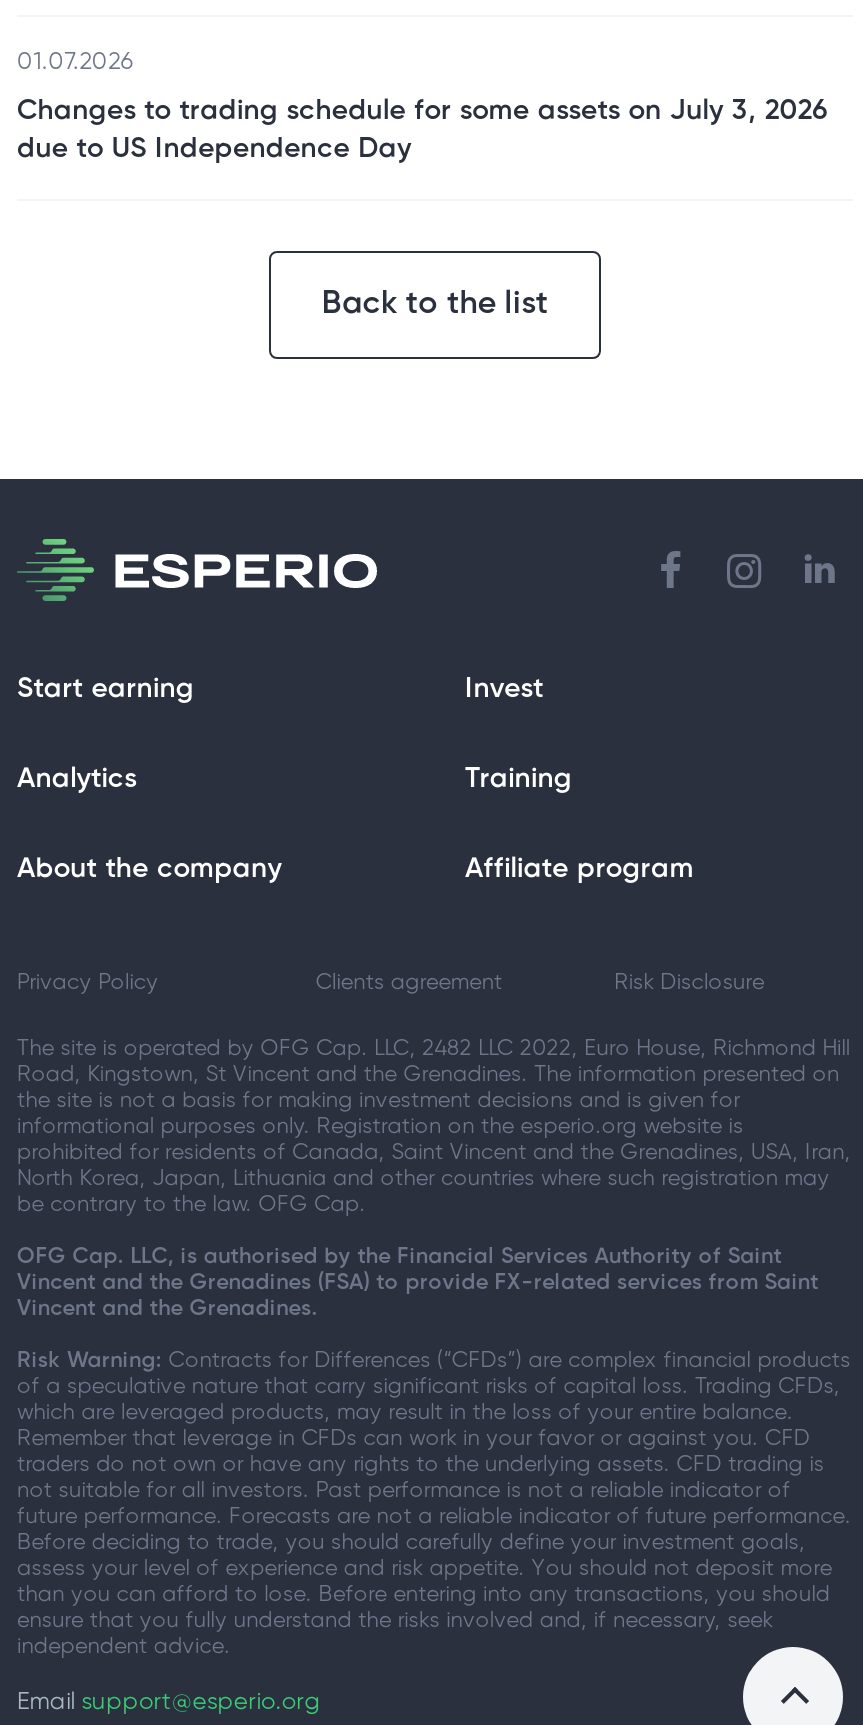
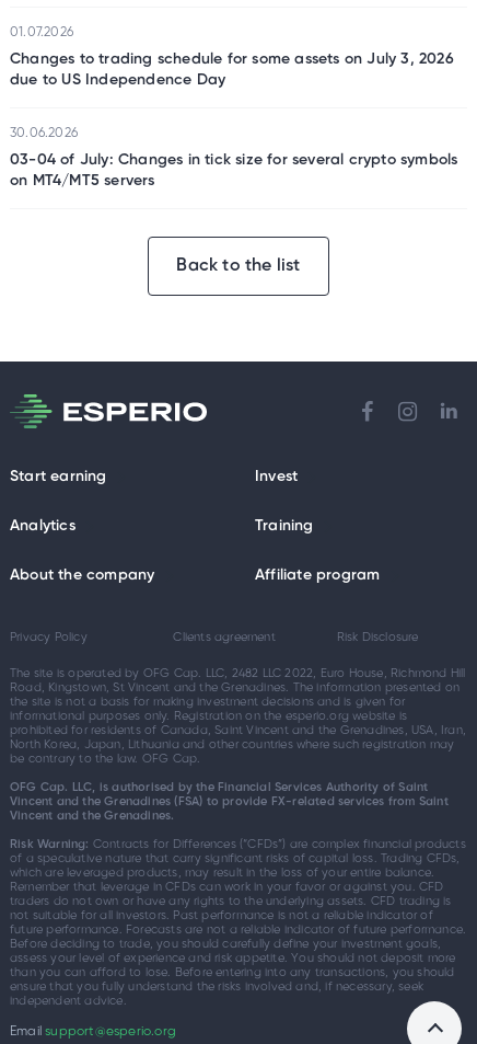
+ 30.06.2026
+ 03-04 of July: Changes in tick size for several crypto symbols
+ on MT4/MT5 servers
